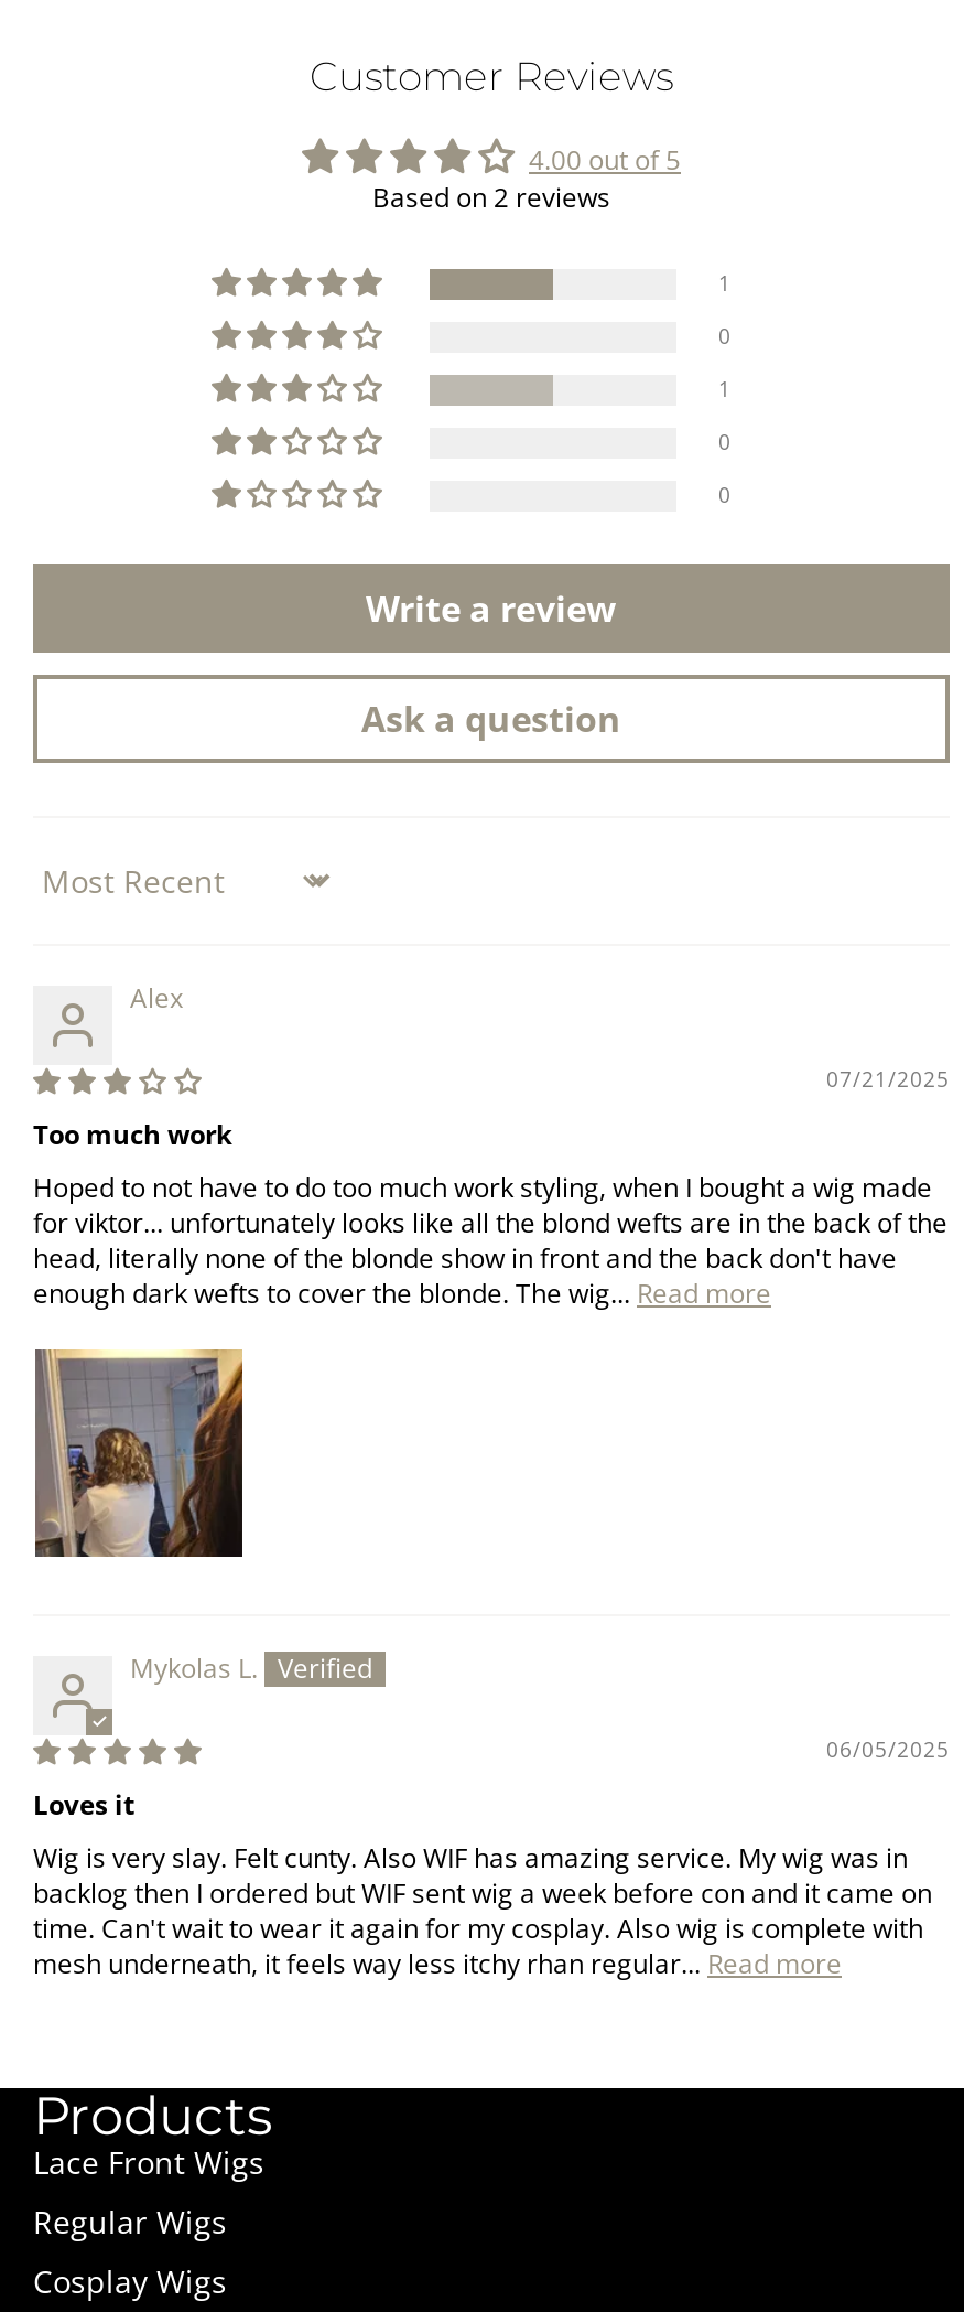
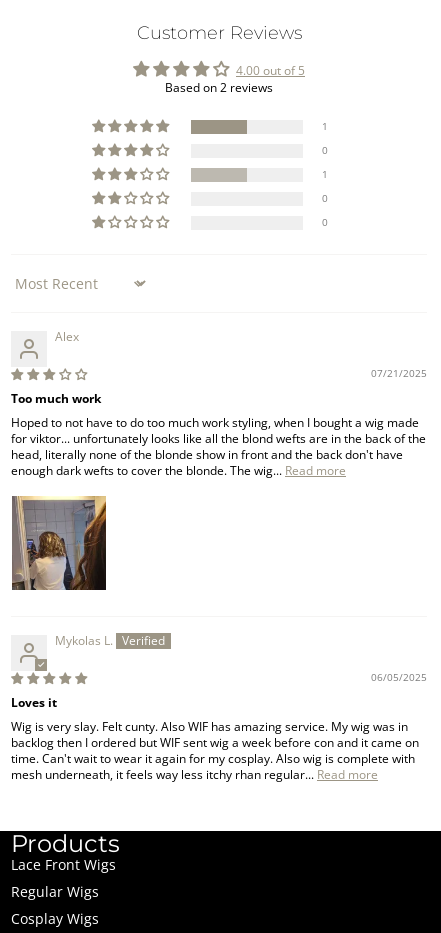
- Write a review
- Ask a question
